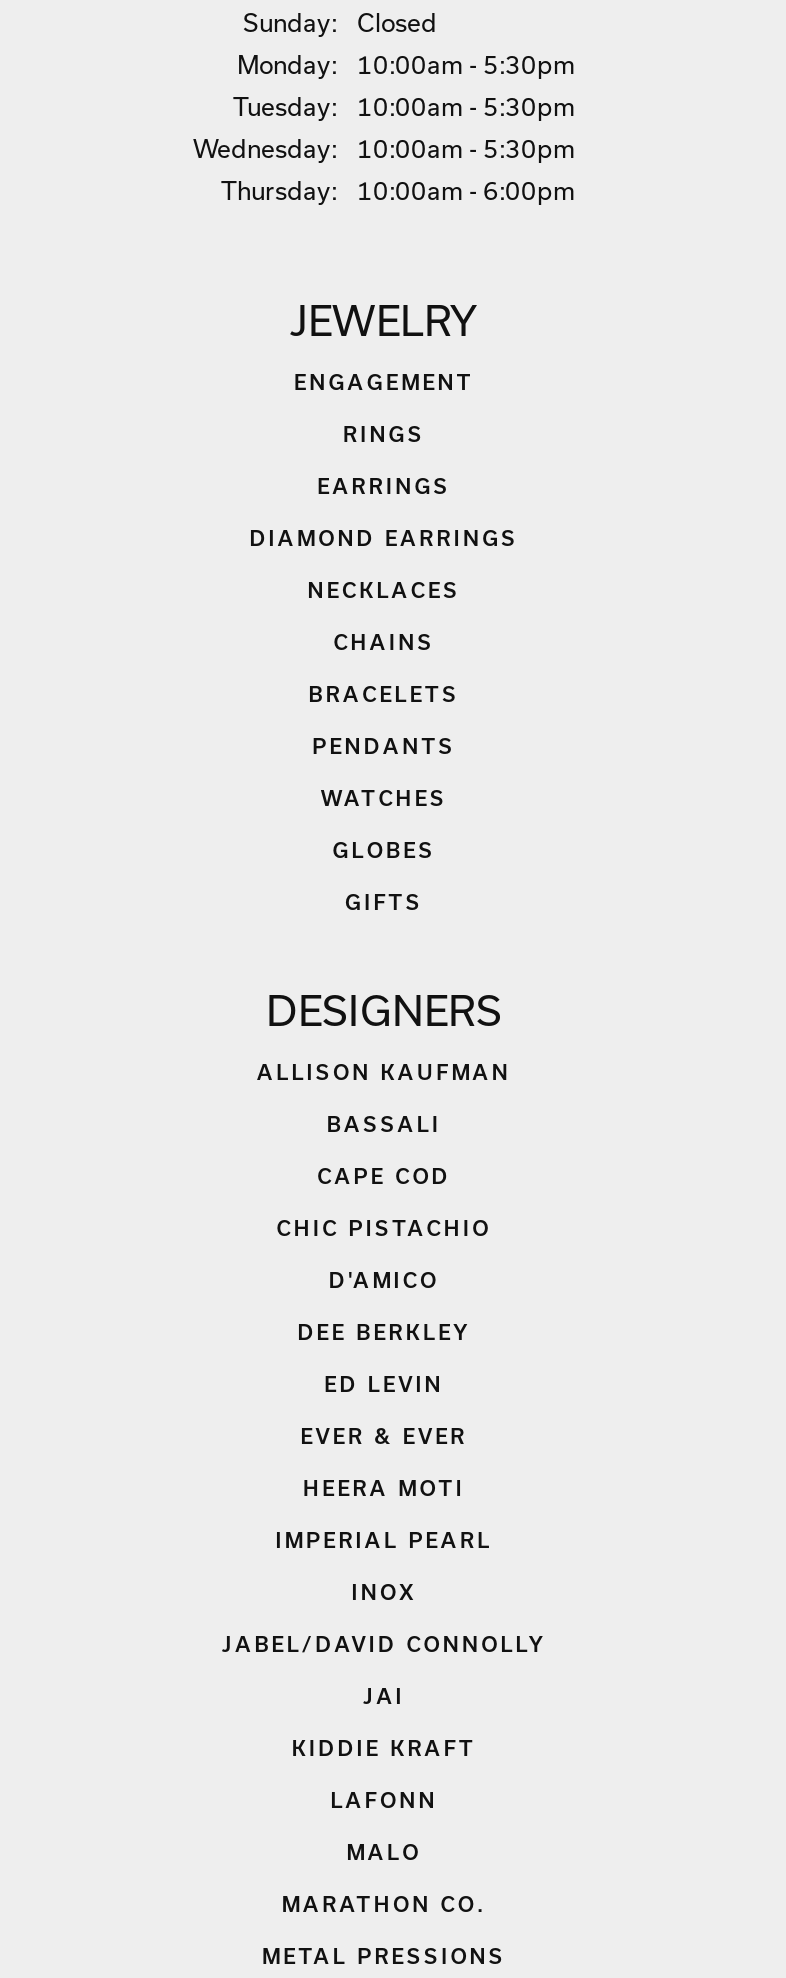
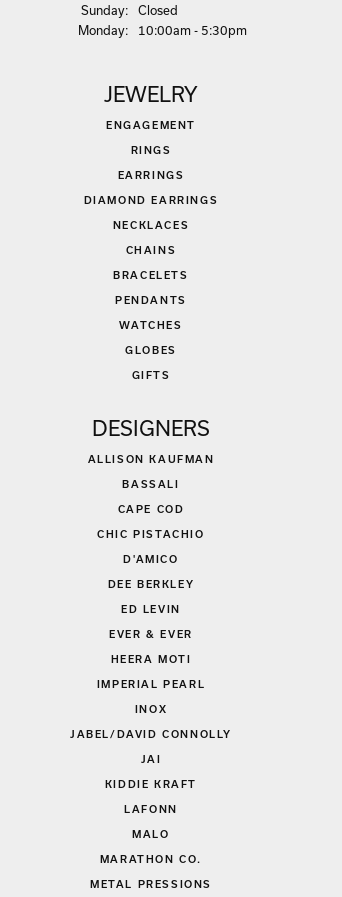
- Tuesday:
- 10:00am - 5:30pm
- Wednesday:
- 10:00am - 5:30pm
- Thu rsday:
- 10:00am - 6:00pm
